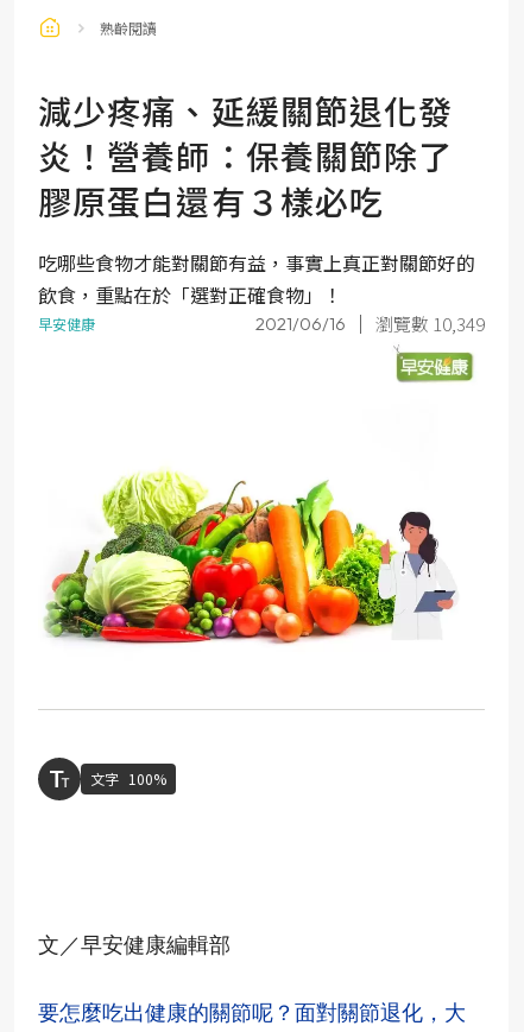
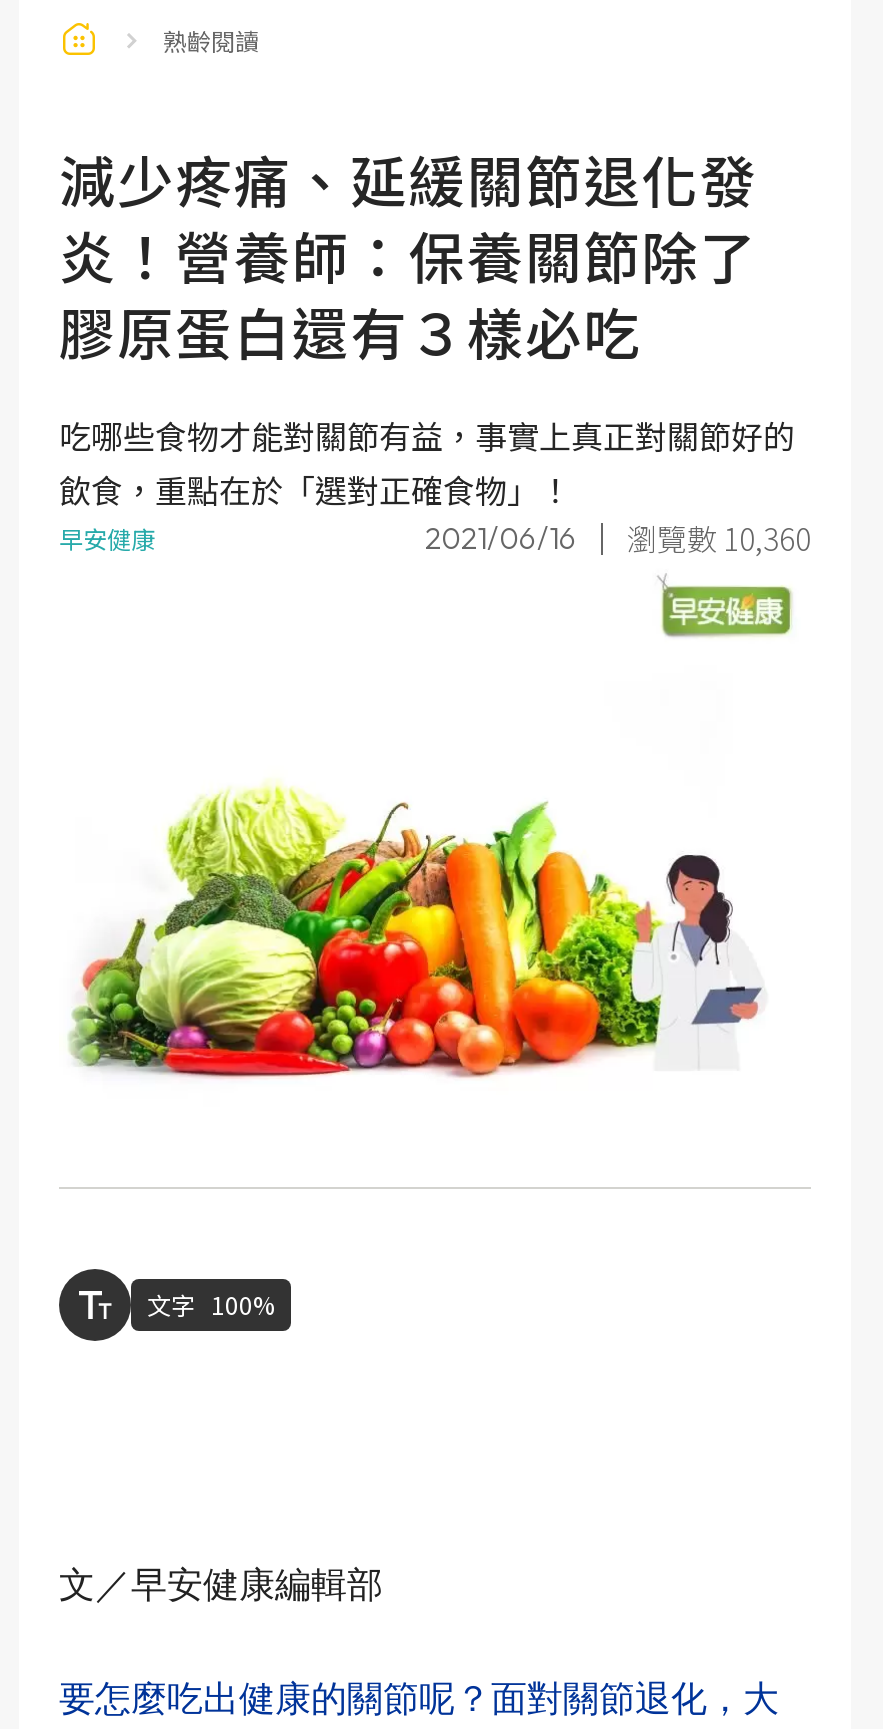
- 2021/06/16 瀏覽數 10,349
+ 2021/06/16 瀏覽數 10,360
